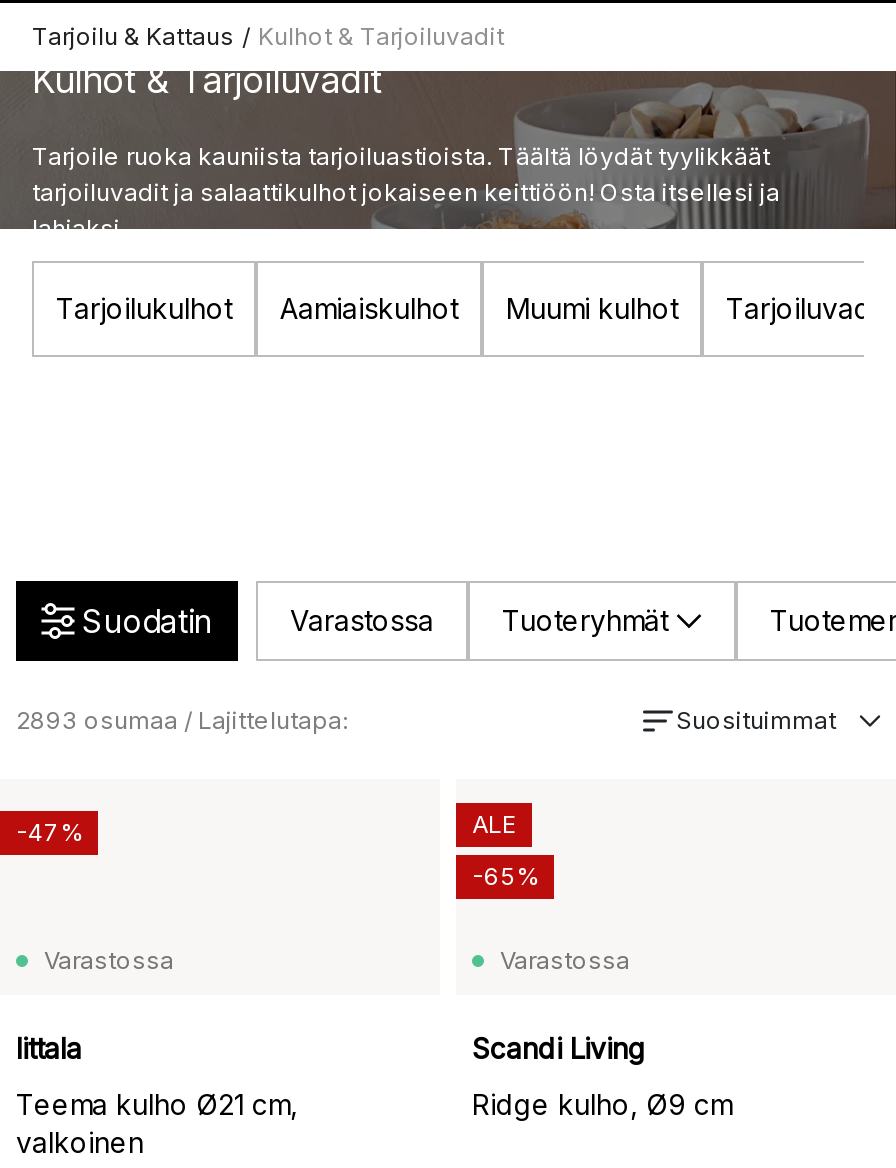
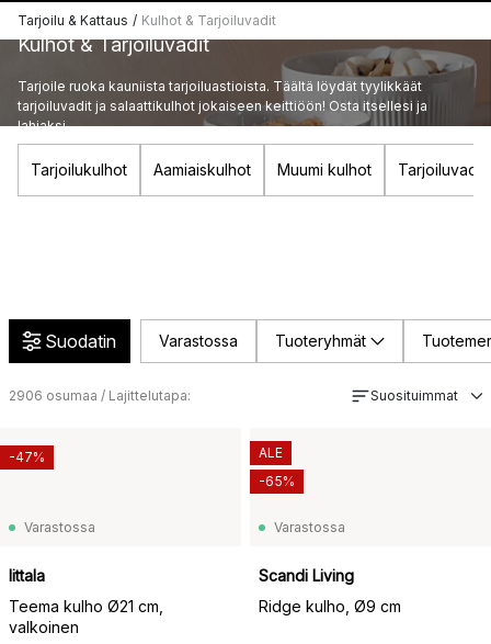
- 2893 osumaa / Lajittelutapa:
+ 2906 osumaa / Lajittelutapa:
